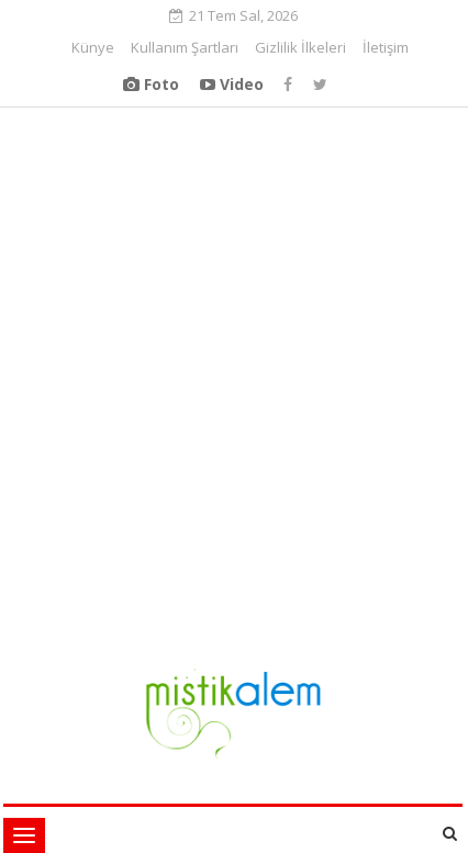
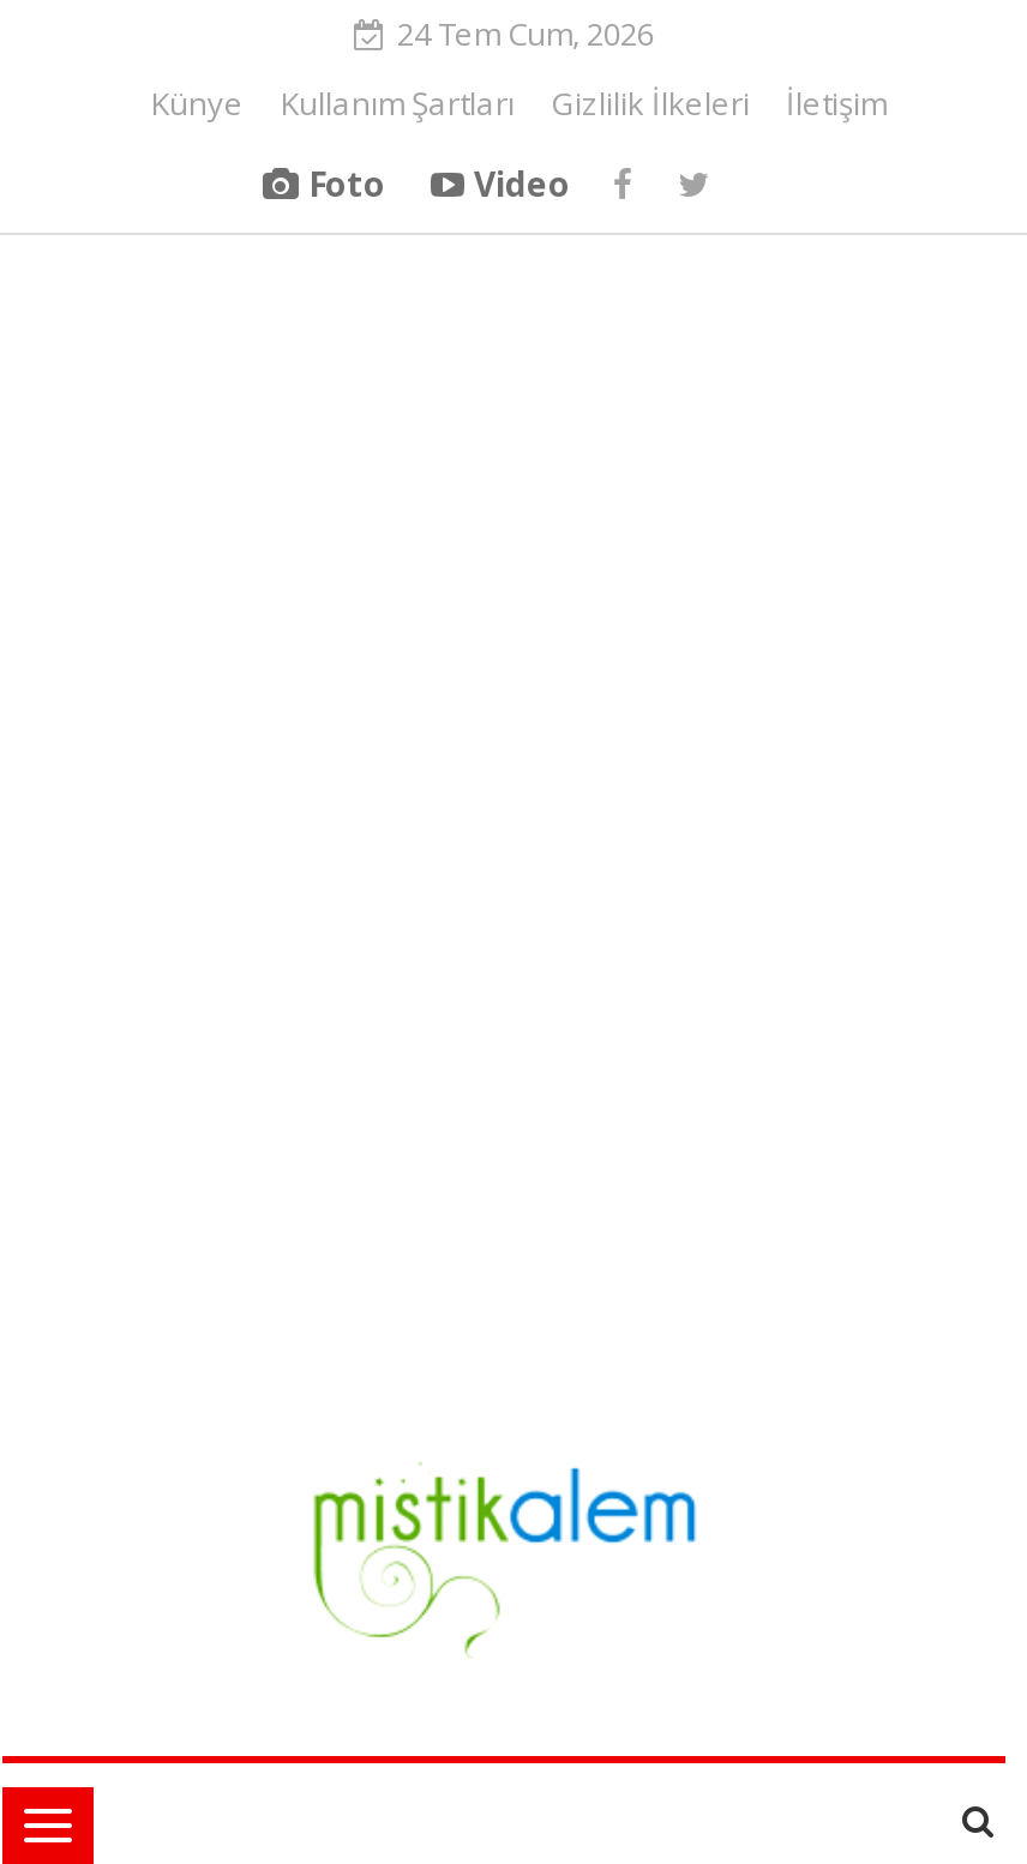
- 21 Tem Sal, 2026
+ 24 Tem Cum, 2026
